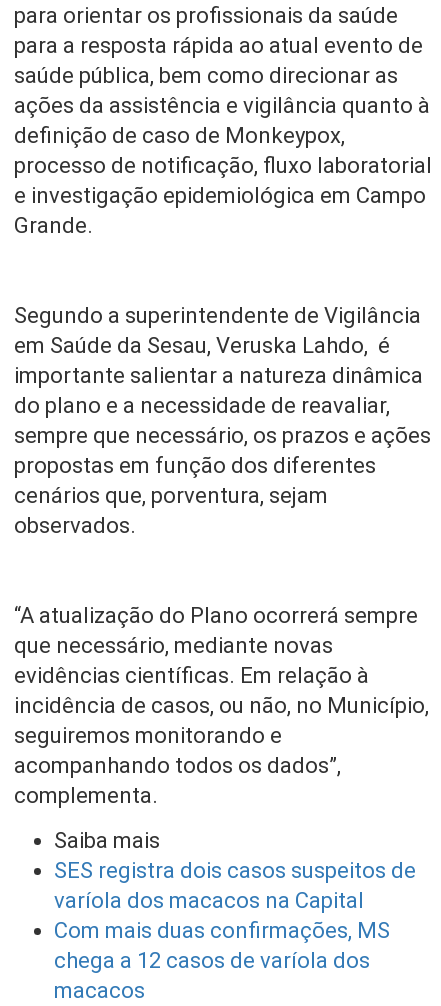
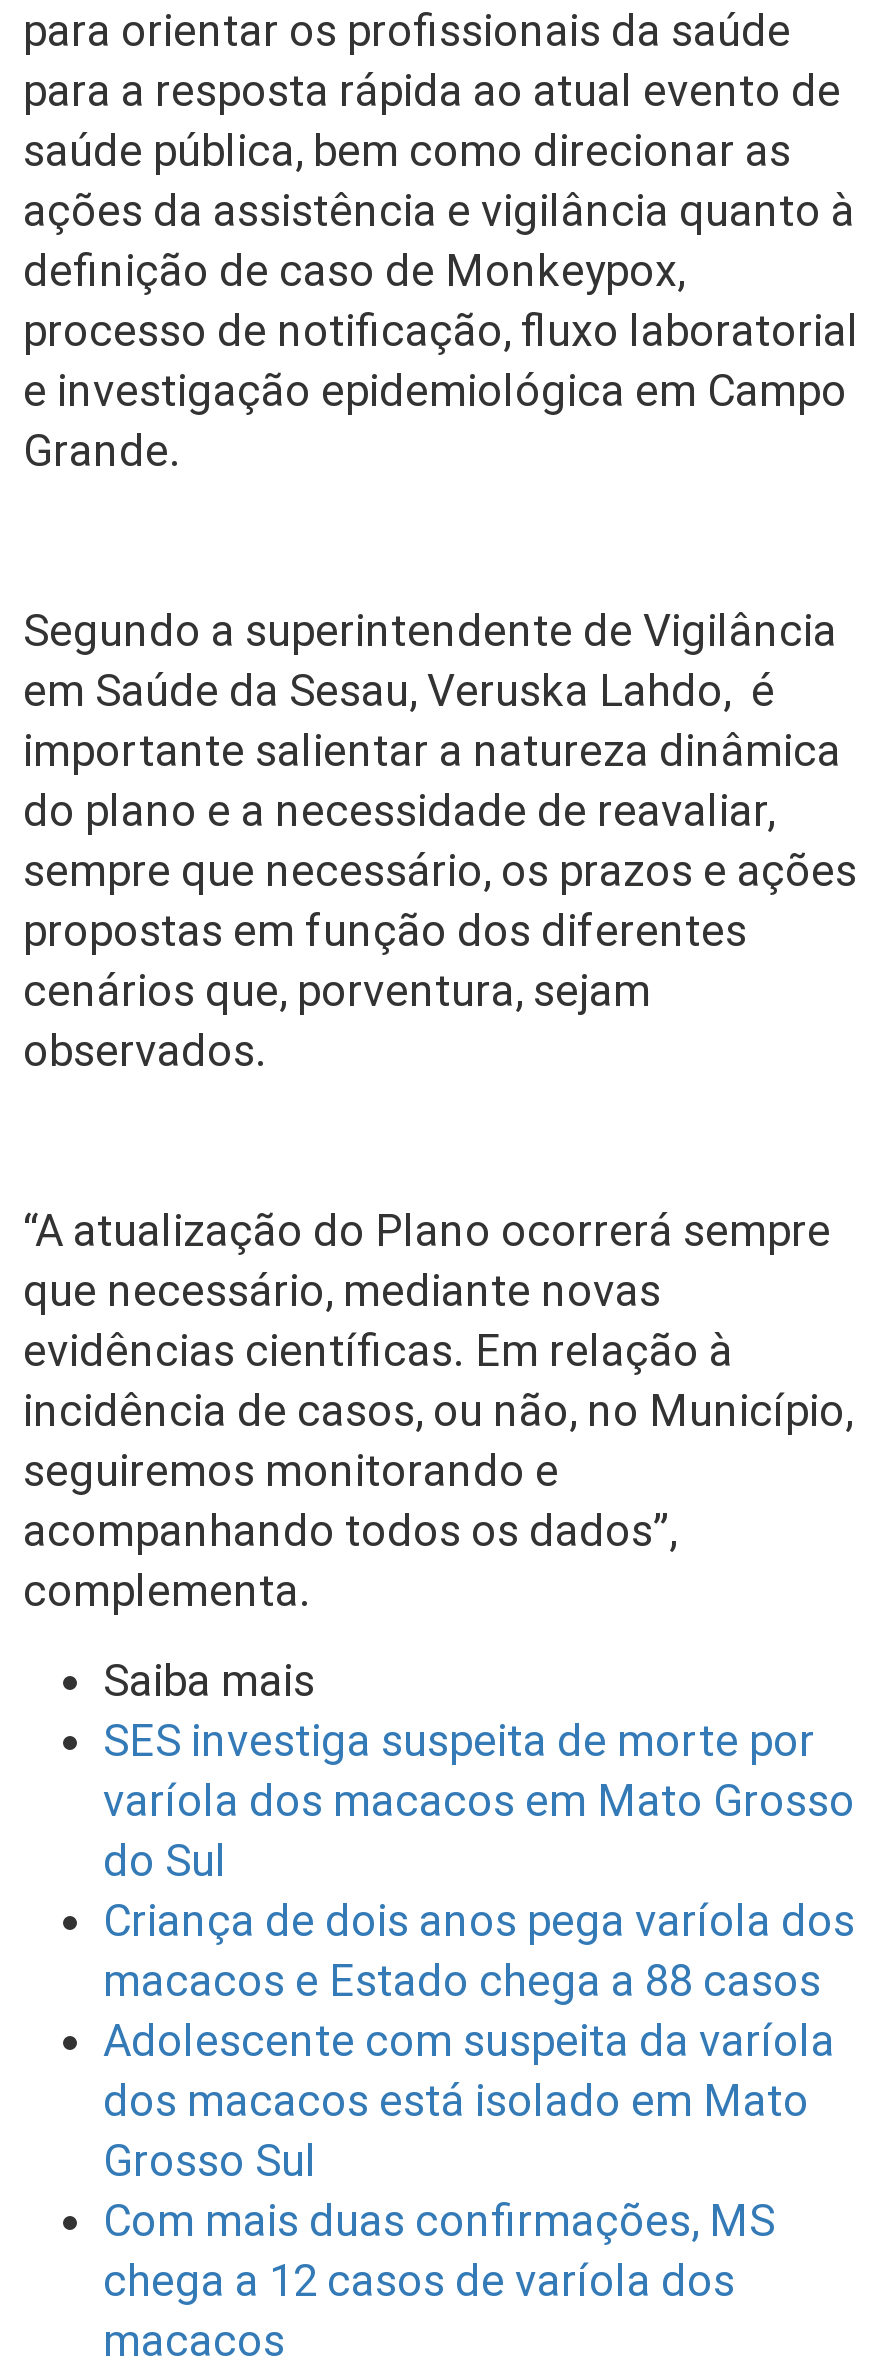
- SES registra dois casos suspeitos de
- varíola dos macacos na Capital
+ SES investiga suspeita de morte por
+ varíola dos macacos em Mato Grosso
+ do Sul
+ Criança de dois anos pega varíola dos
+ macacos e Estado chega a 88 casos
+ Adolescente com suspeita da varíola
+ dos macacos está isolado em Mato
+ Grosso Sul
